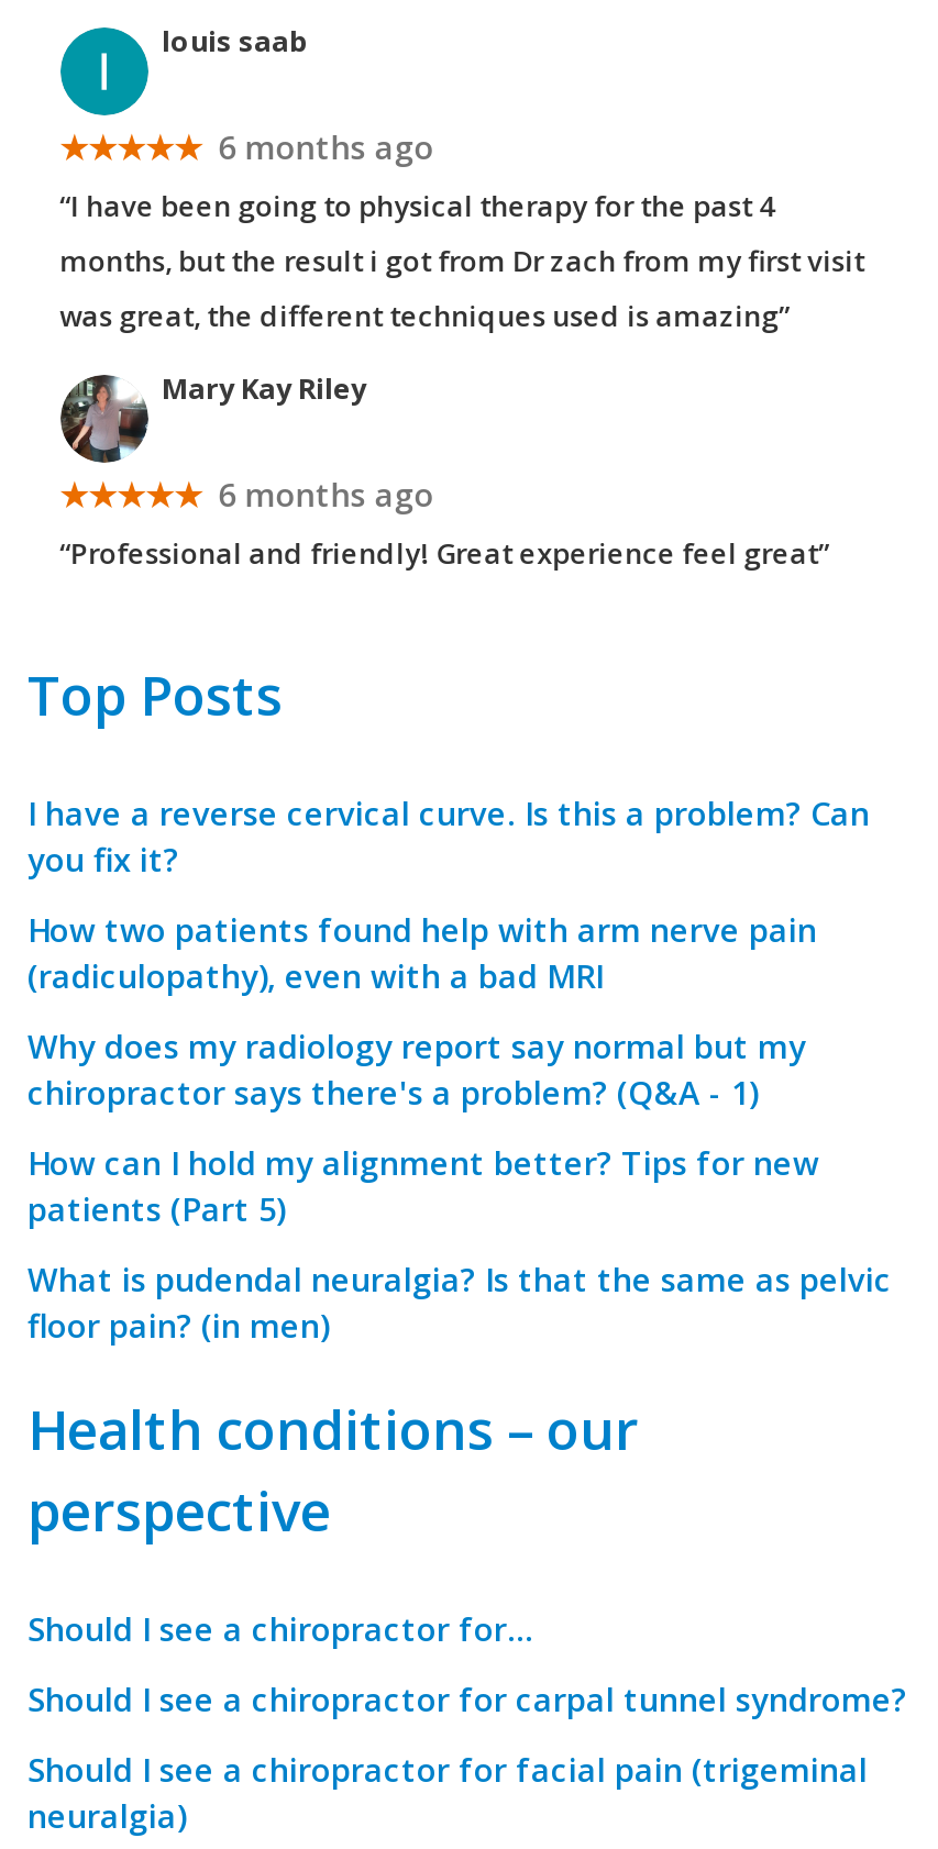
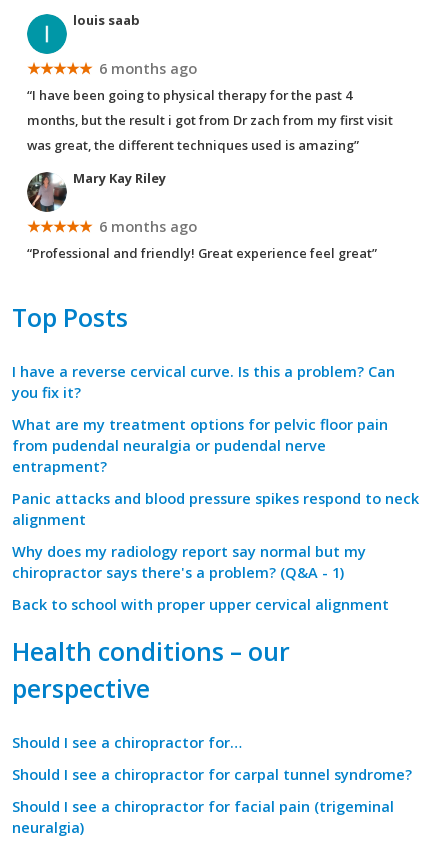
- How two patients found help with arm nerve pain
- (radiculopathy), even with a bad MRI
+ What are my treatment options for pelvic floor pain
+ from pudendal neuralgia or pudendal nerve
+ entrapment?
+ Panic attacks and blood pressure spikes respond to neck
+ alignment

moved down: Why does my radiology report say normal but my | chiropractor says there's a problem? (Q&A - 1)

- How can I hold my alignment better? Tips for new
- patients (Part 5)
- What is pudendal neuralgia? Is that the same as pelvic
- floor pain? (in men)
+ Back to school with proper upper cervical alignment
